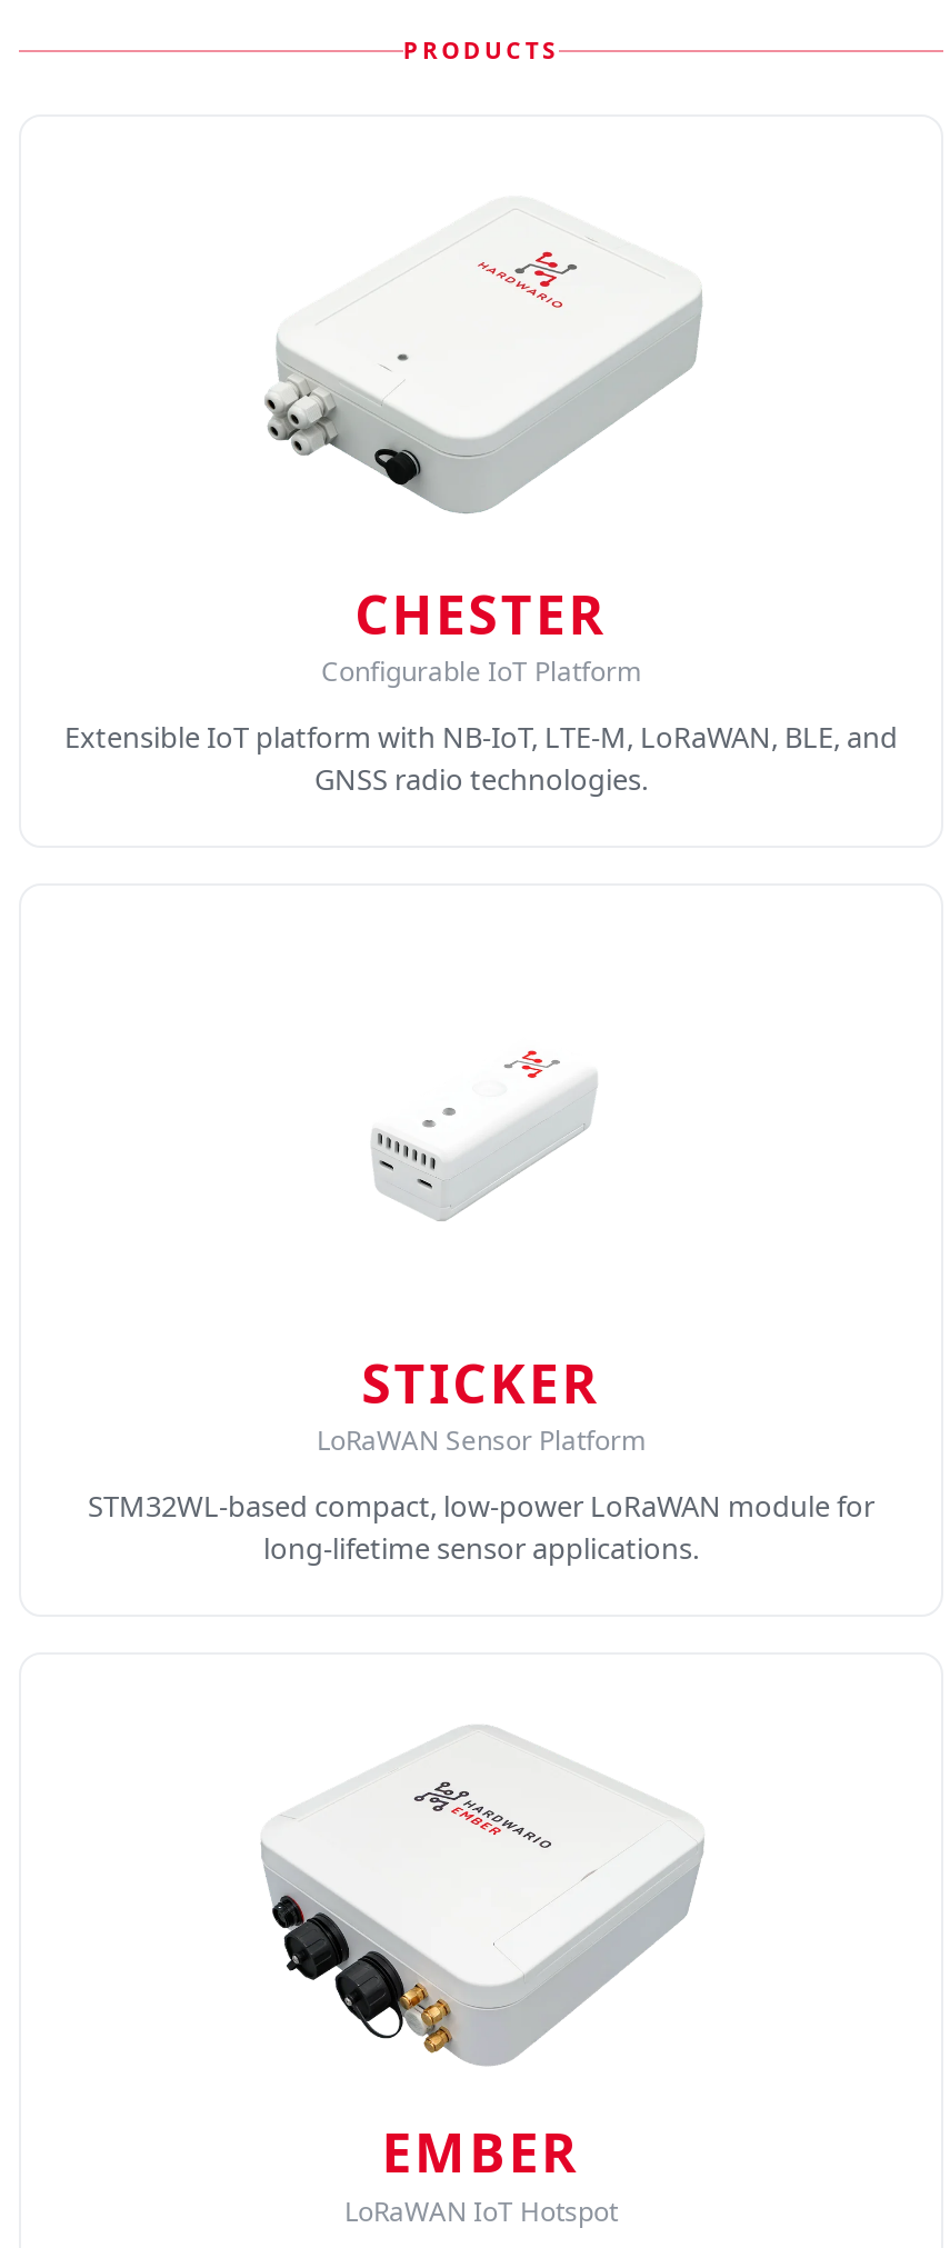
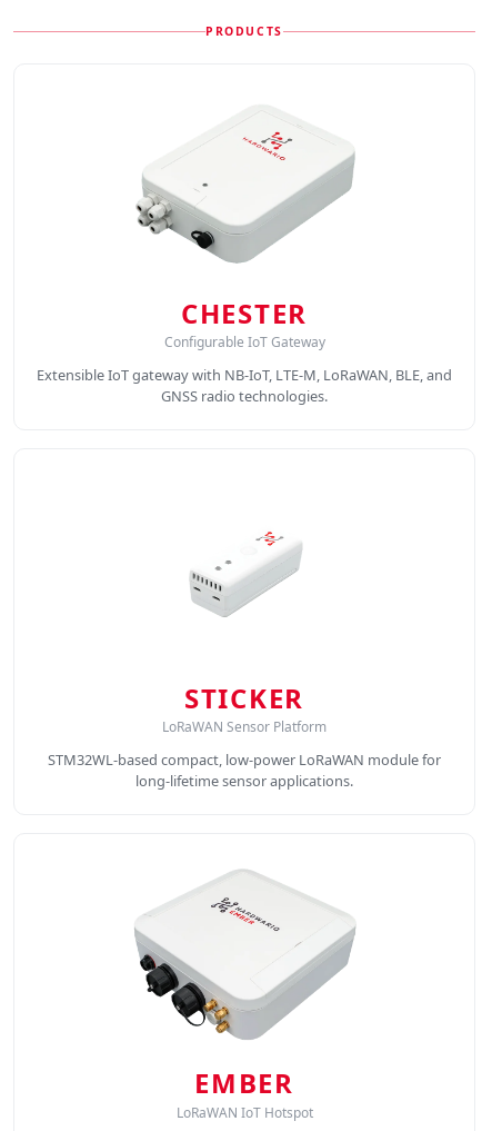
- Configurable IoT Platform
+ Configurable IoT Gateway

- Extensible IoT platform with NB-IoT, LTE-M, LoRaWAN, BLE, and
+ Extensible IoT gateway with NB-IoT, LTE-M, LoRaWAN, BLE, and
